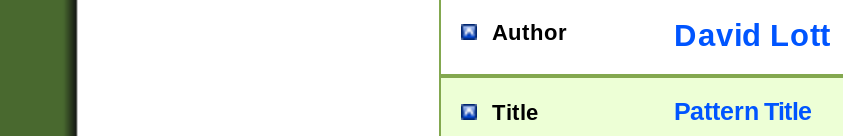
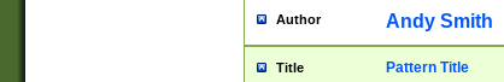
- David Lott
+ Andy Smith
